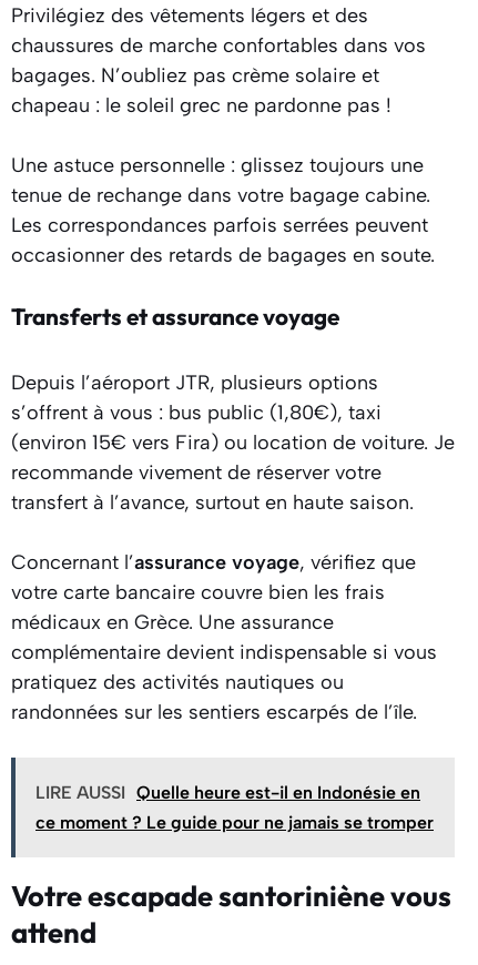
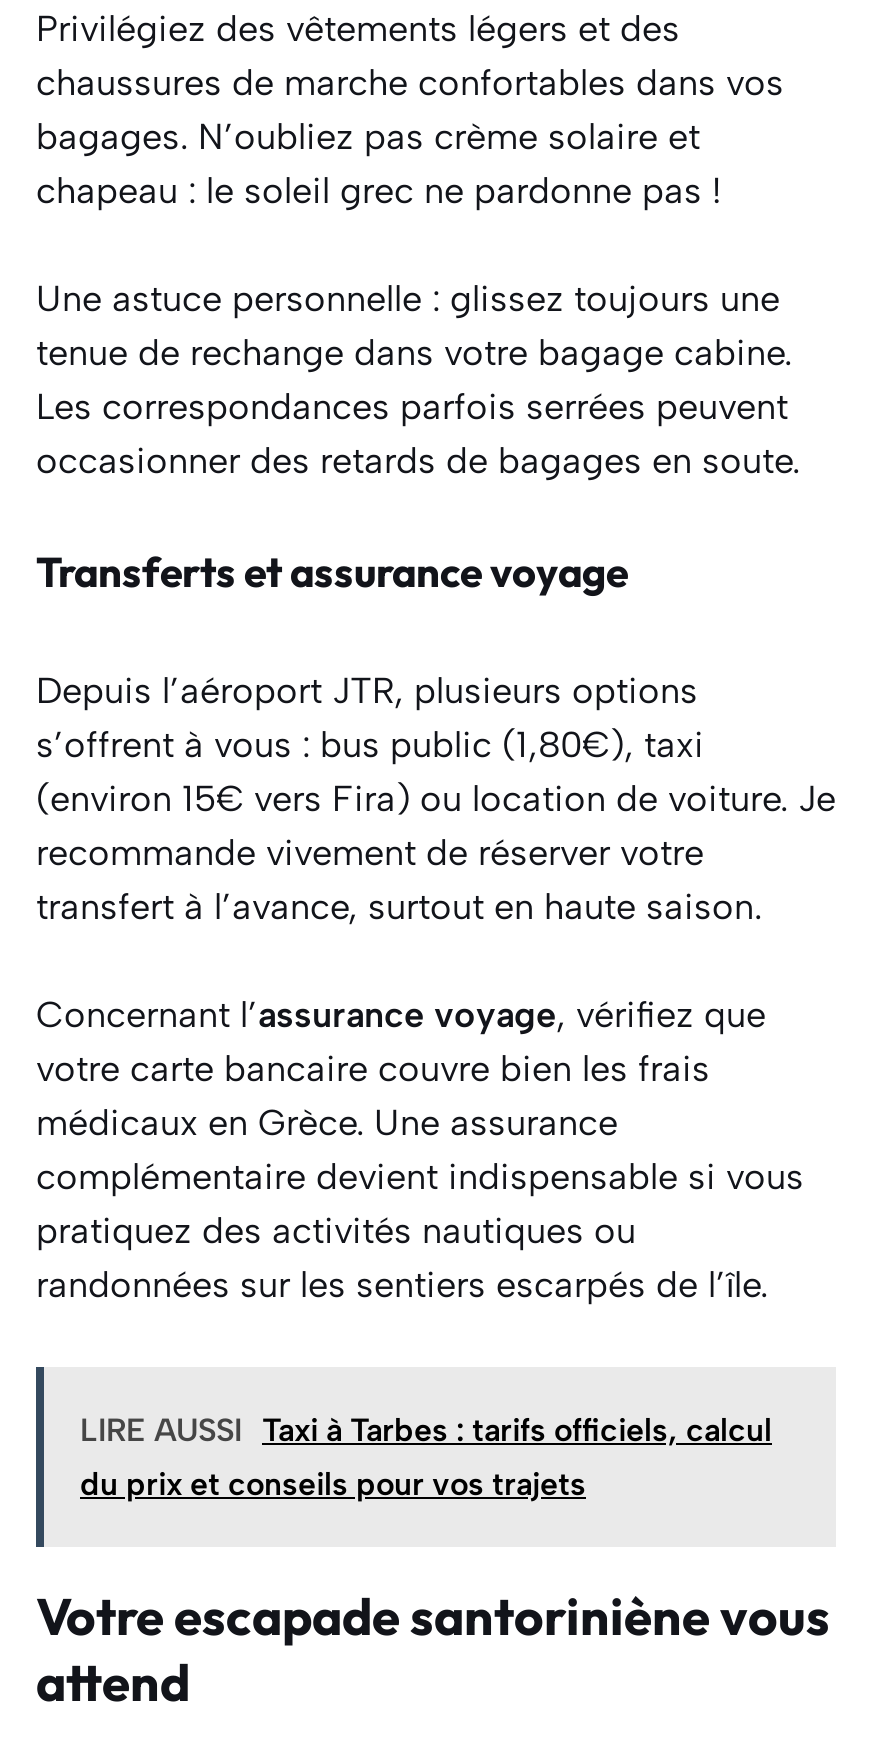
- LIRE AUSSI Quelle heure est-il en Indonésie en
- ce moment ? Le guide pour ne jamais se tromper
+ LIRE AUSSI Taxi à Tarbes : tarifs officiels, calcul
+ du prix et conseils pour vos trajets
